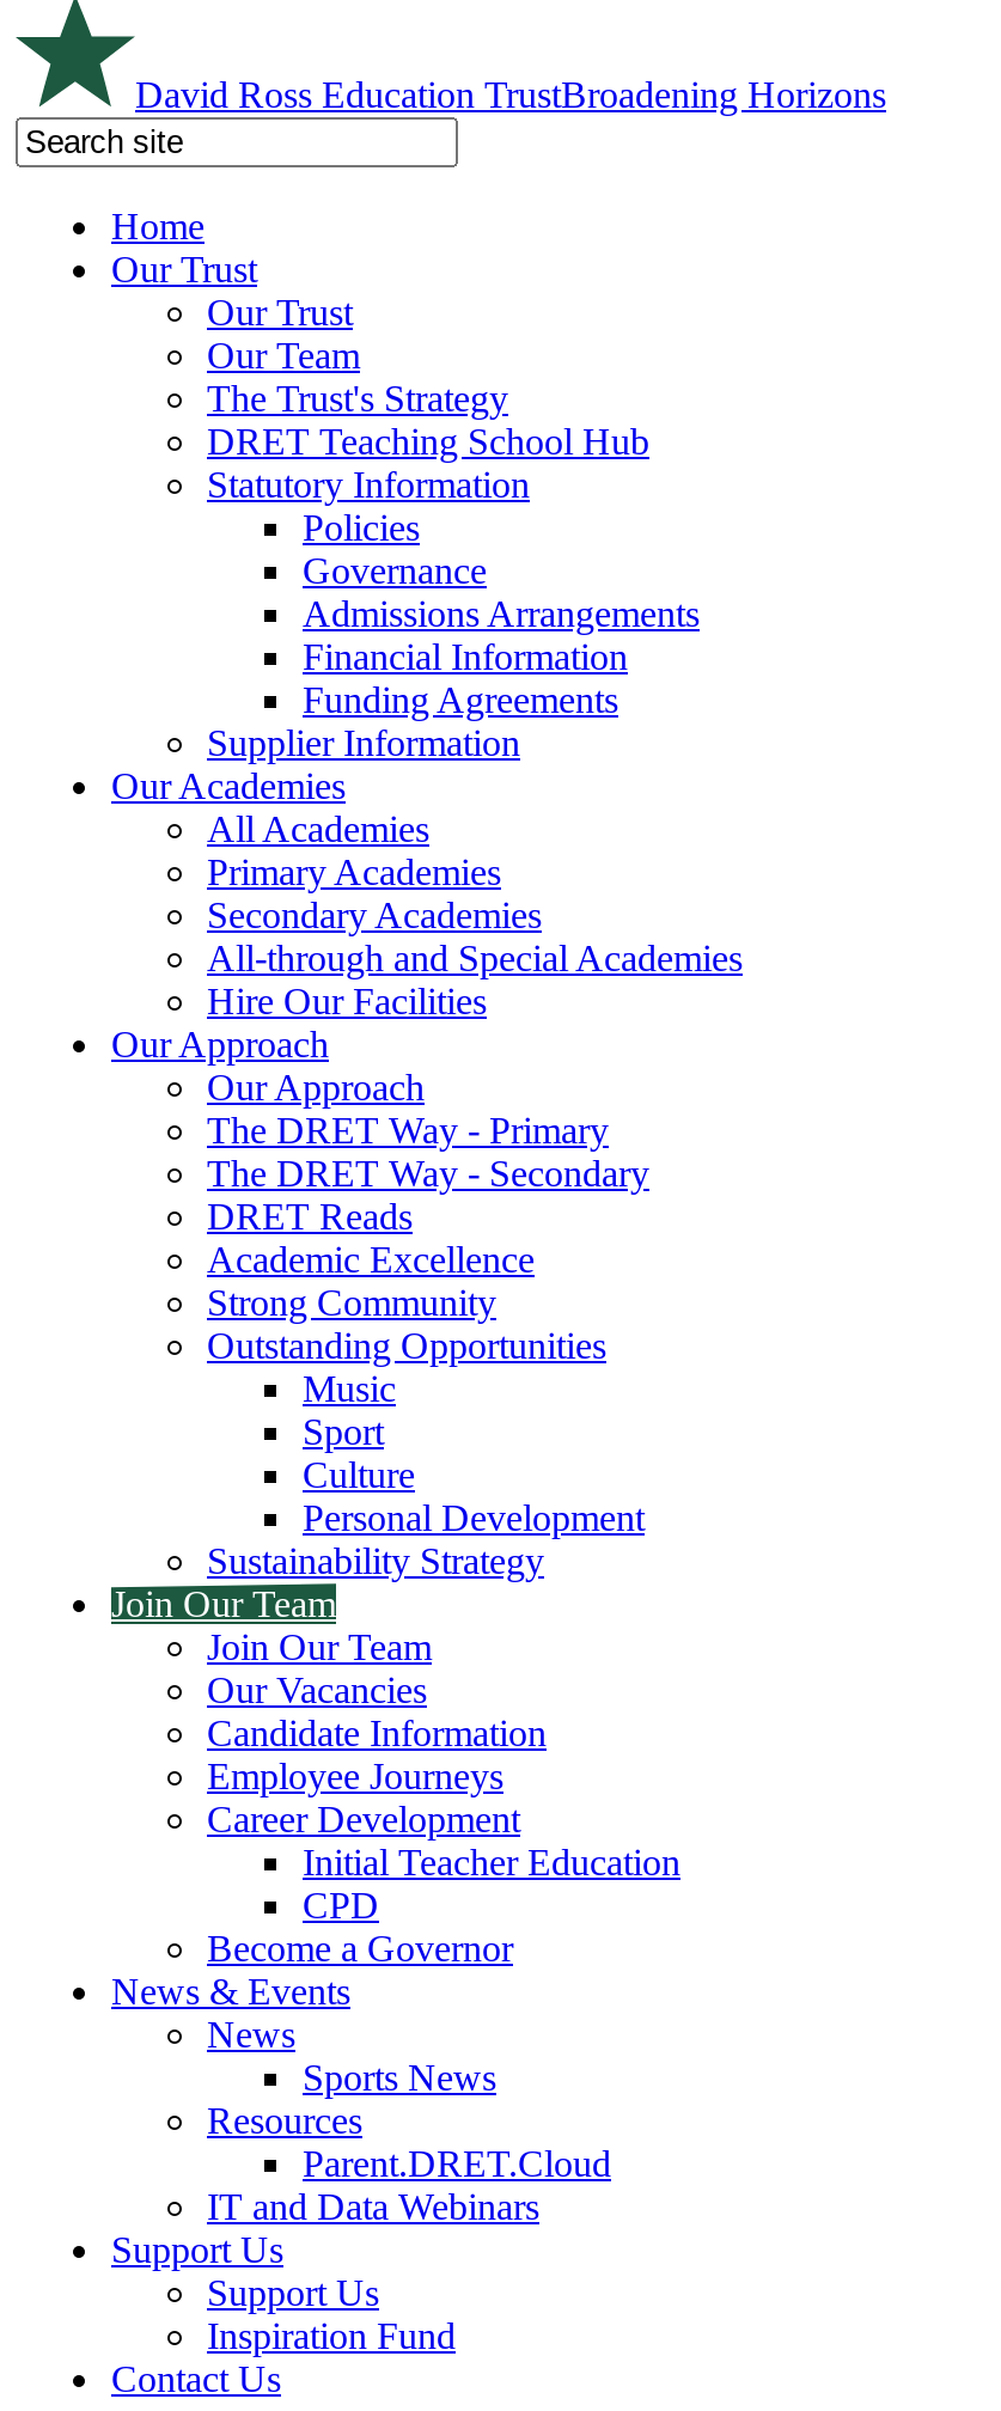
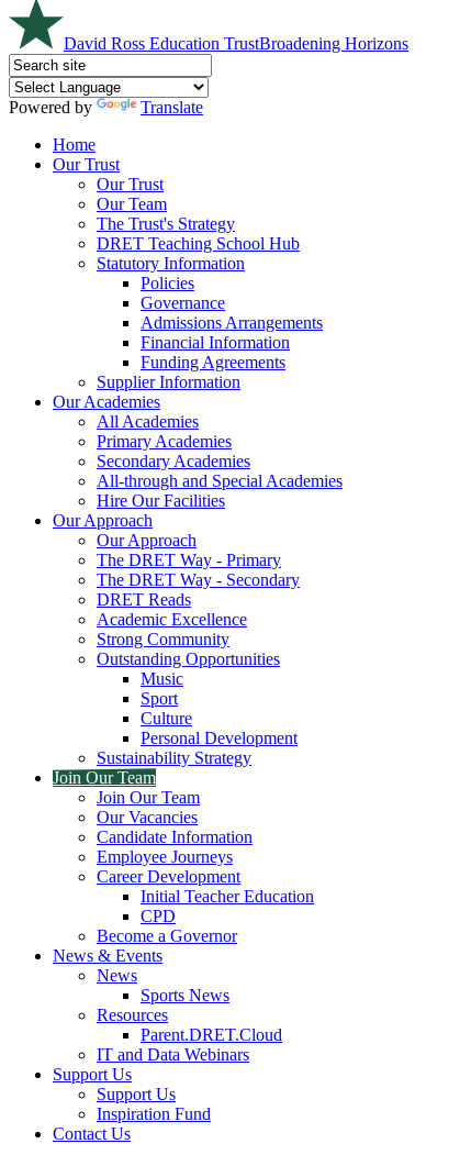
+ Powered by
+ Translate
